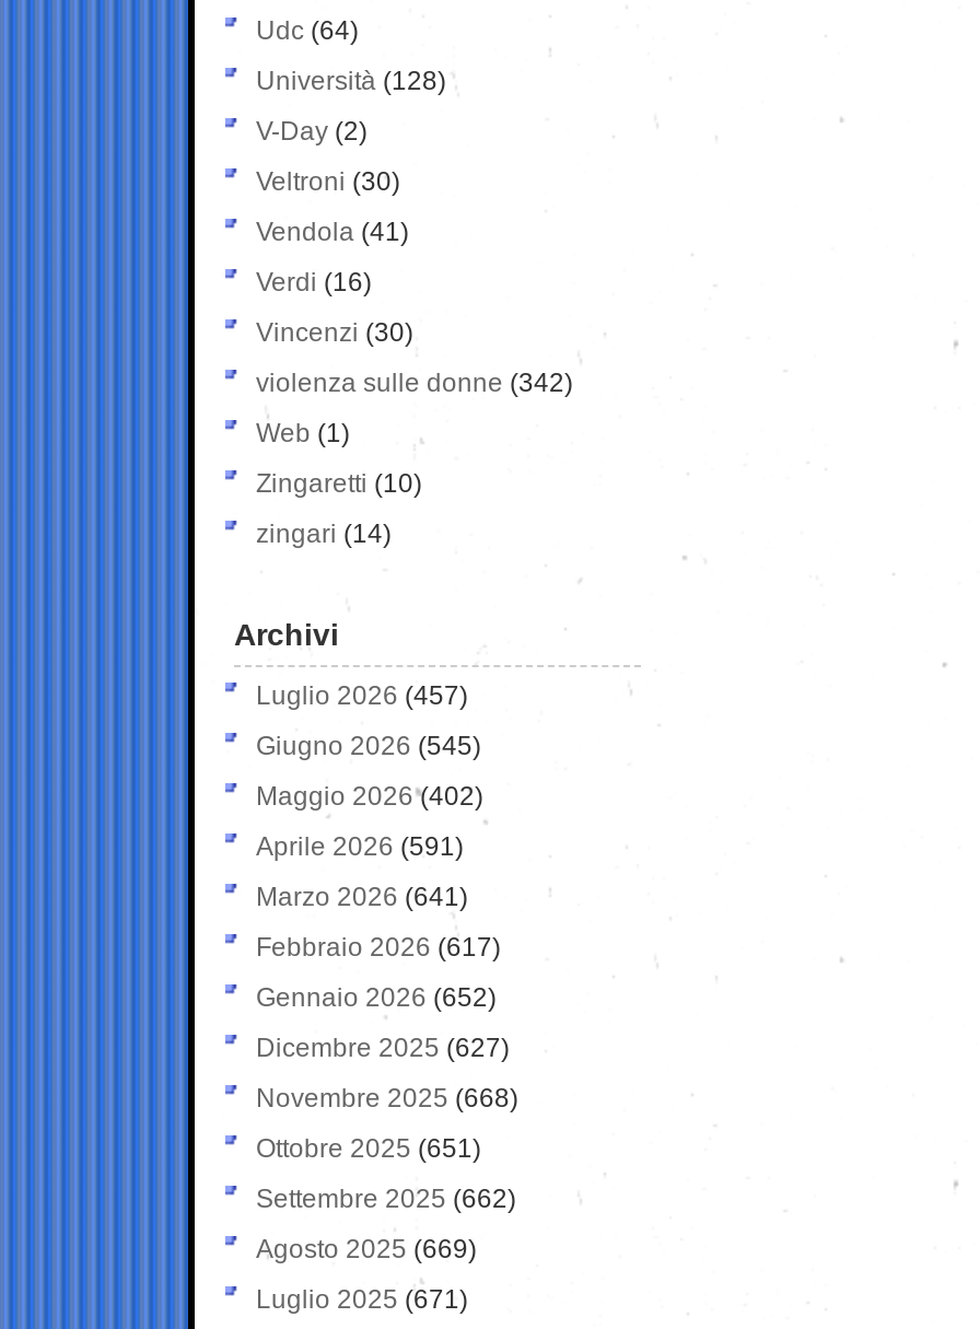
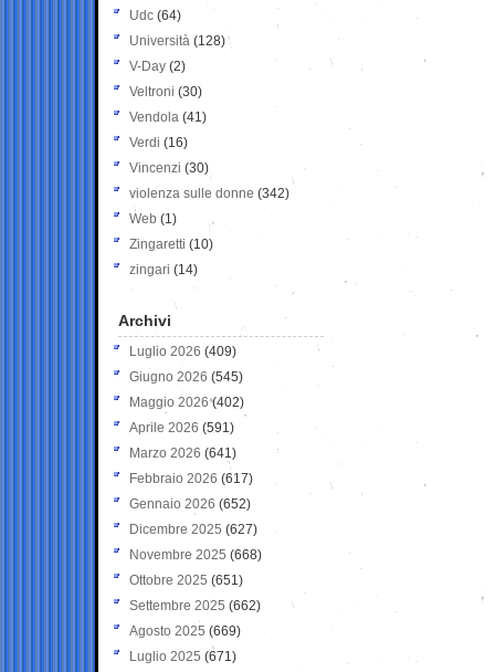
- Luglio 2026 (457)
+ Luglio 2026 (409)
